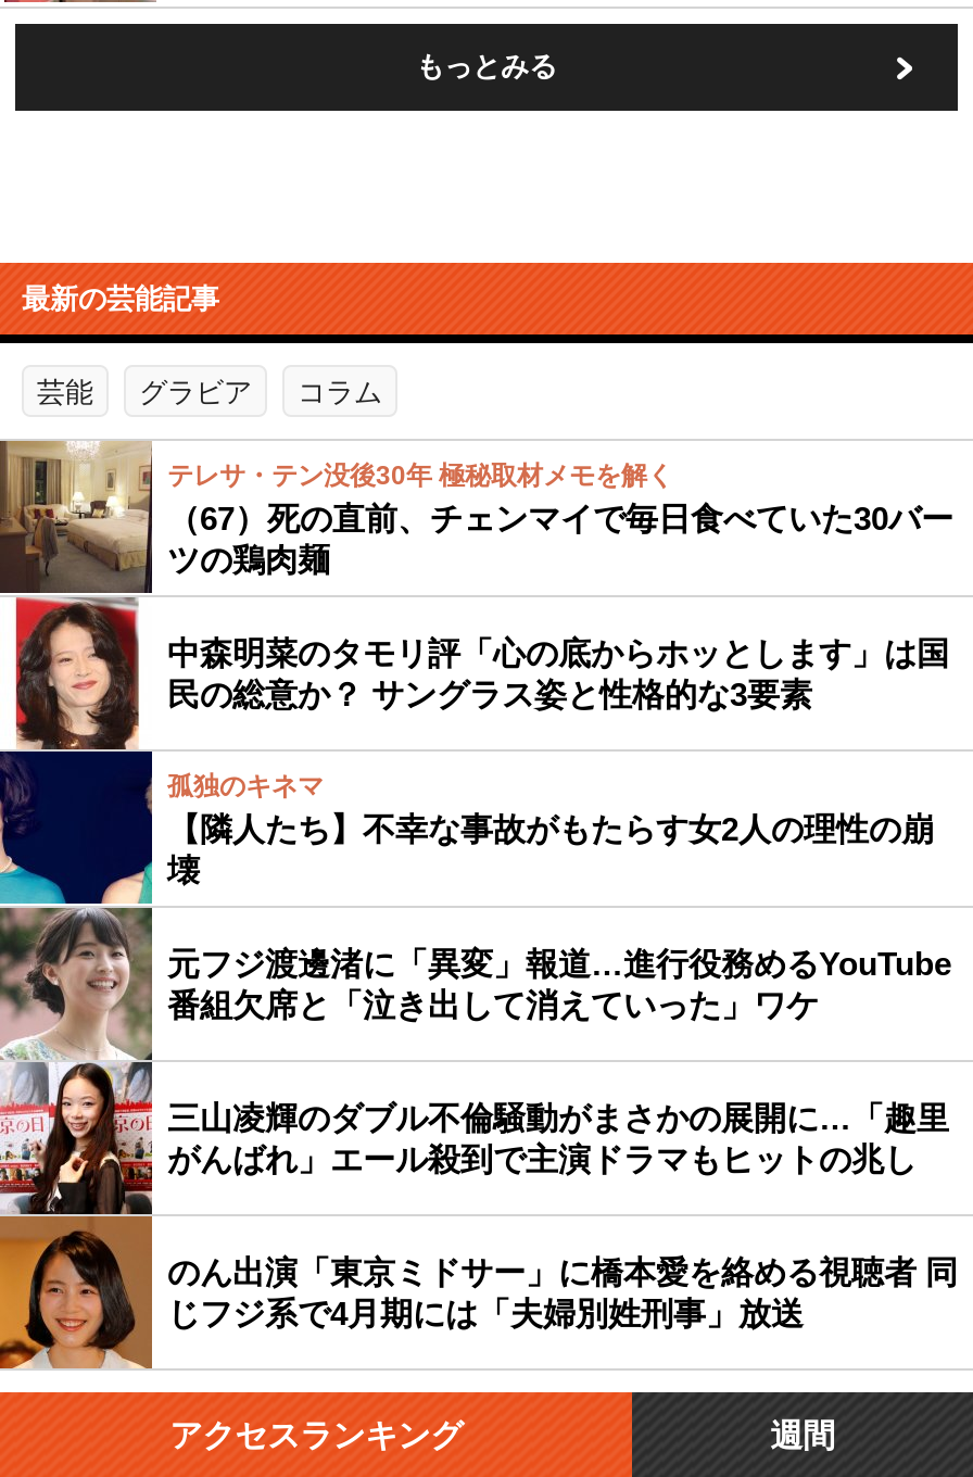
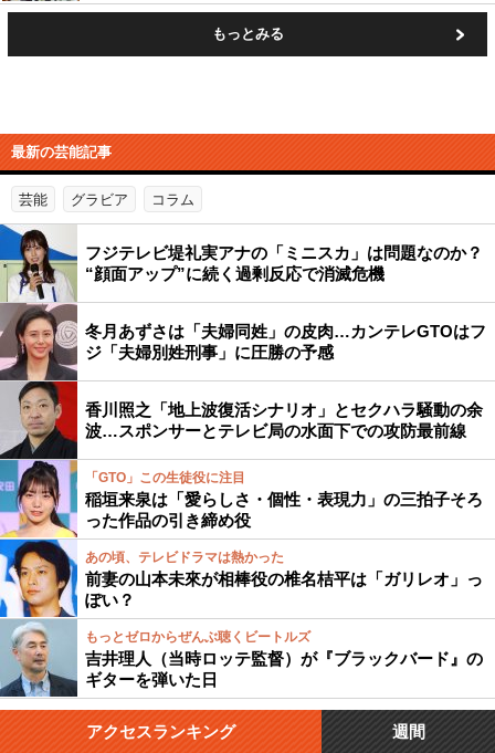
- [image]
- テレサ・テン没後30年 極秘取材メモを解く
- （67）死の直前、チェンマイで毎日食べていた30バー
- ツの鶏肉麺
+ [image]
+ フジテレビ堤礼実アナの「ミニスカ」は問題なのか？
+ “顔面アップ”に続く過剰反応で消滅危機

- 中森明菜のタモリ評「心の底からホッとします」は国
- 民の総意か？ サングラス姿と性格的な3要素
+ 冬月あずさは「夫婦同姓」の皮肉…カンテレGTOはフ
+ ジ「夫婦別姓刑事」に圧勝の予感

- 孤独のキネマ
- 【隣人たち】不幸な事故がもたらす女2人の理性の崩
- 壊
+ 香川照之「地上波復活シナリオ」とセクハラ騒動の余
+ 波…スポンサーとテレビ局の水面下での攻防最前線

- 元フジ渡邊渚に「異変」報道…進行役務めるYouTube
- 番組欠席と「泣き出して消えていった」ワケ
+ 「GTO」この生徒役に注目
+ 稲垣来泉は「愛らしさ・個性・表現力」の三拍子そろ
+ った作品の引き締め役

- 三山凌輝のダブル不倫騒動がまさかの展開に…「趣里
- がんばれ」エール殺到で主演ドラマもヒットの兆し
+ あの頃、テレビドラマは熱かった
+ 前妻の山本未來が相棒役の椎名桔平は「ガリレオ」っ
+ ぽい？

- のん出演「東京ミドサー」に橋本愛を絡める視聴者 同
- じフジ系で4月期には「夫婦別姓刑事」放送
+ もっとゼロからぜんぶ聴くビートルズ
+ 吉井理人（当時ロッテ監督）が『ブラックバード』の
+ ギターを弾いた日
